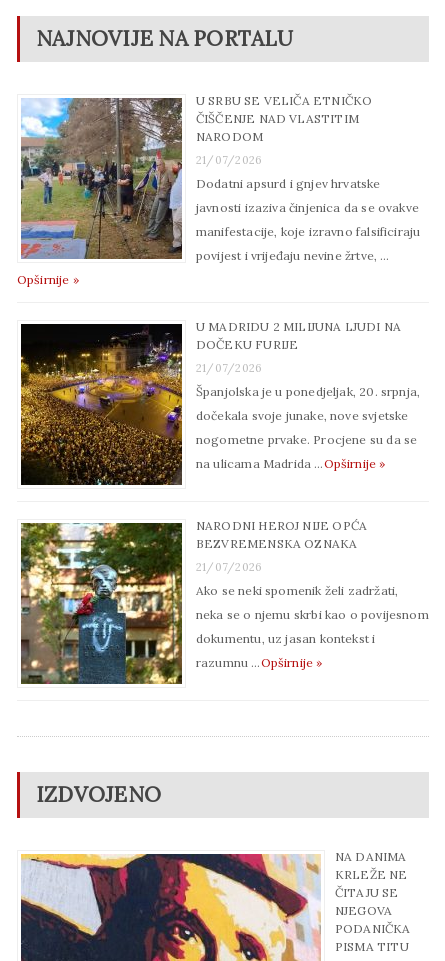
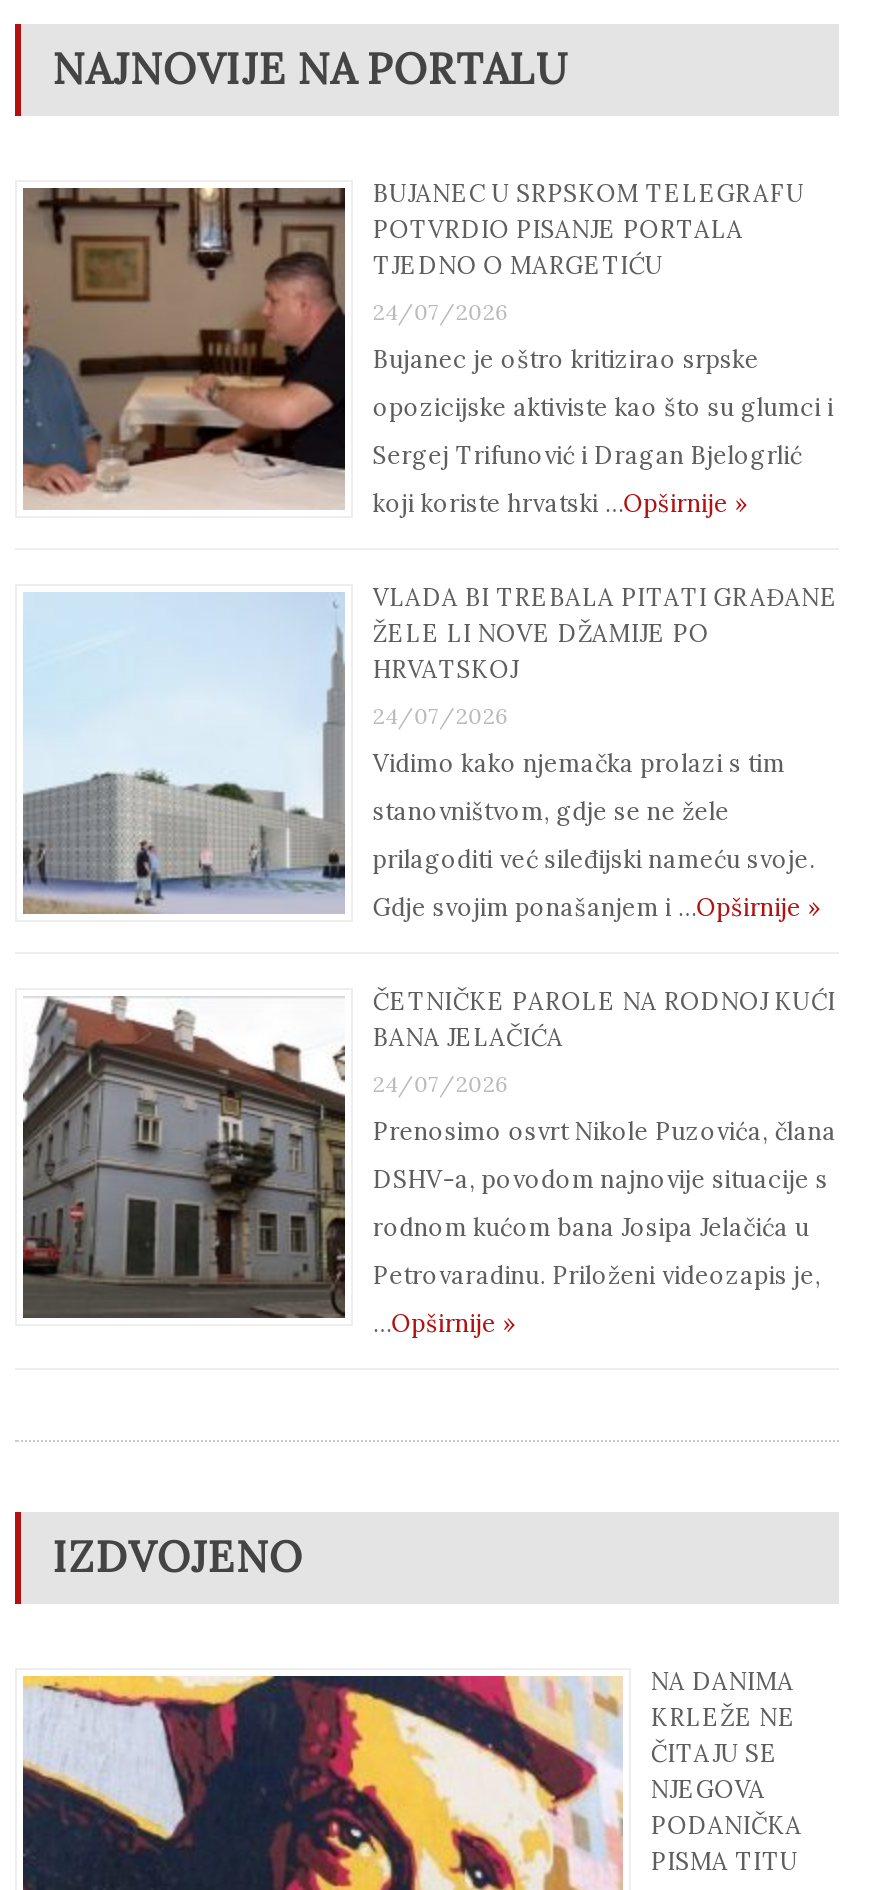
- [image]
- U SRBU SE VELIČA ETNIČKO
- ČIŠČENJE NAD VLASTITIM
- NARODOM
+ [image]
+ BUJANEC U SRPSKOM TELEGRAFU
+ POTVRDIO PISANJE PORTALA
+ TJEDNO O MARGETIĆU

- 21/07/2026
+ 24/07/2026

- Dodatni apsurd i gnjev hrvatske
+ Bujanec je oštro kritizirao srpske

- javnosti izaziva činjenica da se ovakve
+ opozicijske aktiviste kao što su glumci i

- manifestacije, koje izravno falsificiraju
+ Sergej Trifunović i Dragan Bjelogrlić

- povijest i vrijeđaju nevine žrtve, …
+ koji koriste hrvatski …Opširnije »

- Opširnije »
+ VLADA BI TREBALA PITATI GRAĐANE
+ ŽELE LI NOVE DŽAMIJE PO
+ HRVATSKOJ

- [image]
- U MADRIDU 2 MILIJUNA LJUDI NA
- DOČEKU FURIJE
+ [image]
+ 24/07/2026

- 21/07/2026
+ Vidimo kako njemačka prolazi s tim

- Španjolska je u ponedjeljak, 20. srpnja,
+ stanovništvom, gdje se ne žele

- dočekala svoje junake, nove svjetske
+ prilagoditi već sileđijski nameću svoje.

- nogometne prvake. Procjene su da se
+ Gdje svojim ponašanjem i …Opširnije »

- na ulicama Madrida … Opširnije »
+ ČETNIČKE PAROLE NA RODNOJ KUĆI
+ BANA JELAČIĆA

- [image]
- NARODNI HEROJ NIJE OPĆA
- BEZVREMENSKA OZNAKA
+ [image]
+ 24/07/2026

- 21/07/2026
+ Prenosimo osvrt Nikole Puzovića, člana

- Ako se neki spomenik želi zadržati,
+ DSHV-a, povodom najnovije situacije s

- neka se o njemu skrbi kao o povijesnom
+ rodnom kućom bana Josipa Jelačića u

- dokumentu, uz jasan kontekst i
+ Petrovaradinu. Priloženi videozapis je,

- razumnu …Opširnije »
+ …Opširnije »
